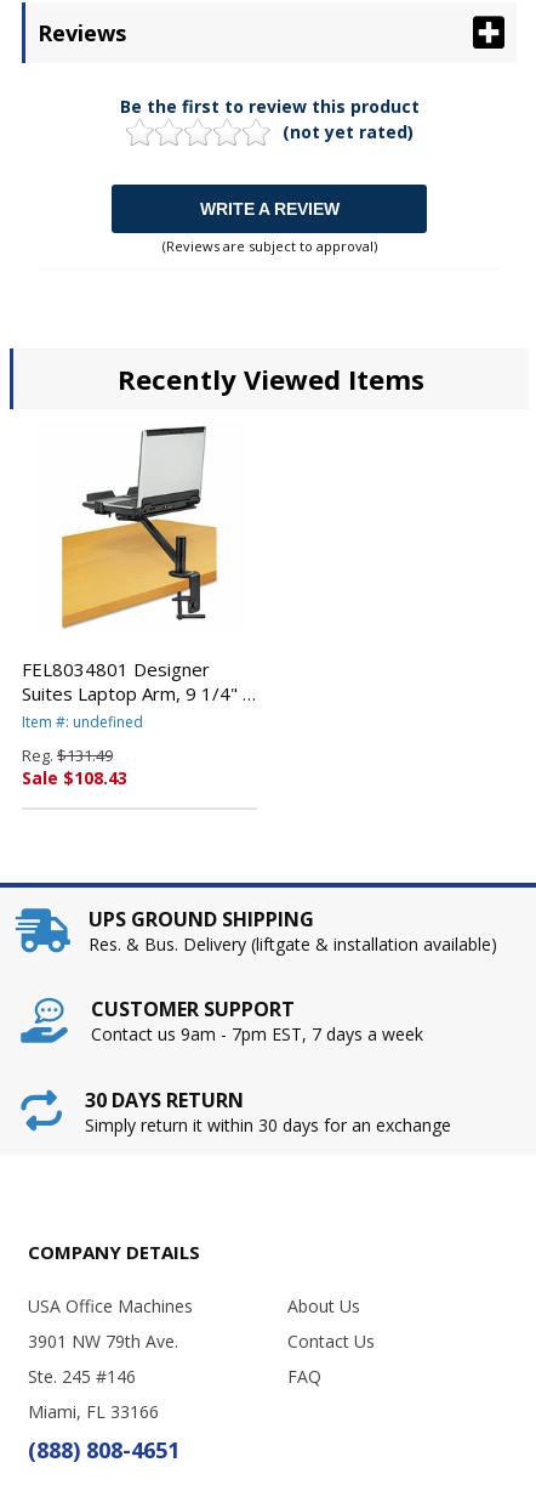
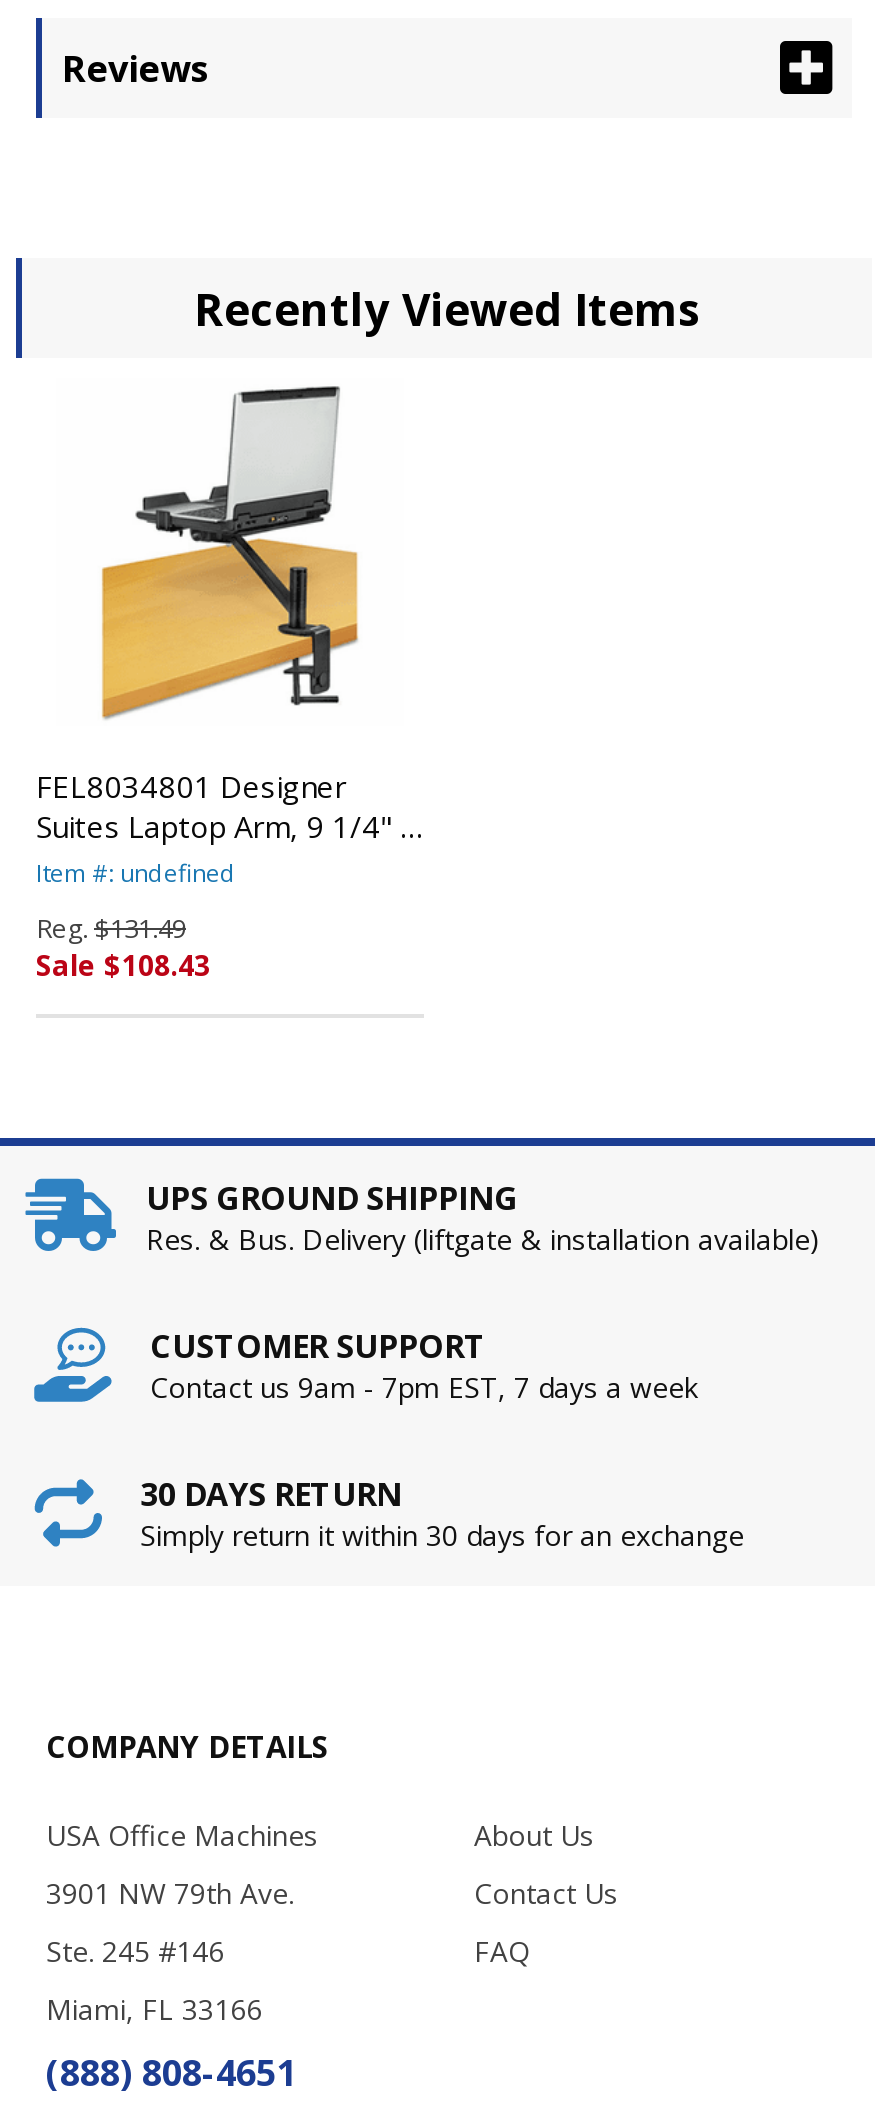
- Be the first to review this product
- (not yet rated)
- WRITE A REVIEW
- (Reviews are subject to approval)
